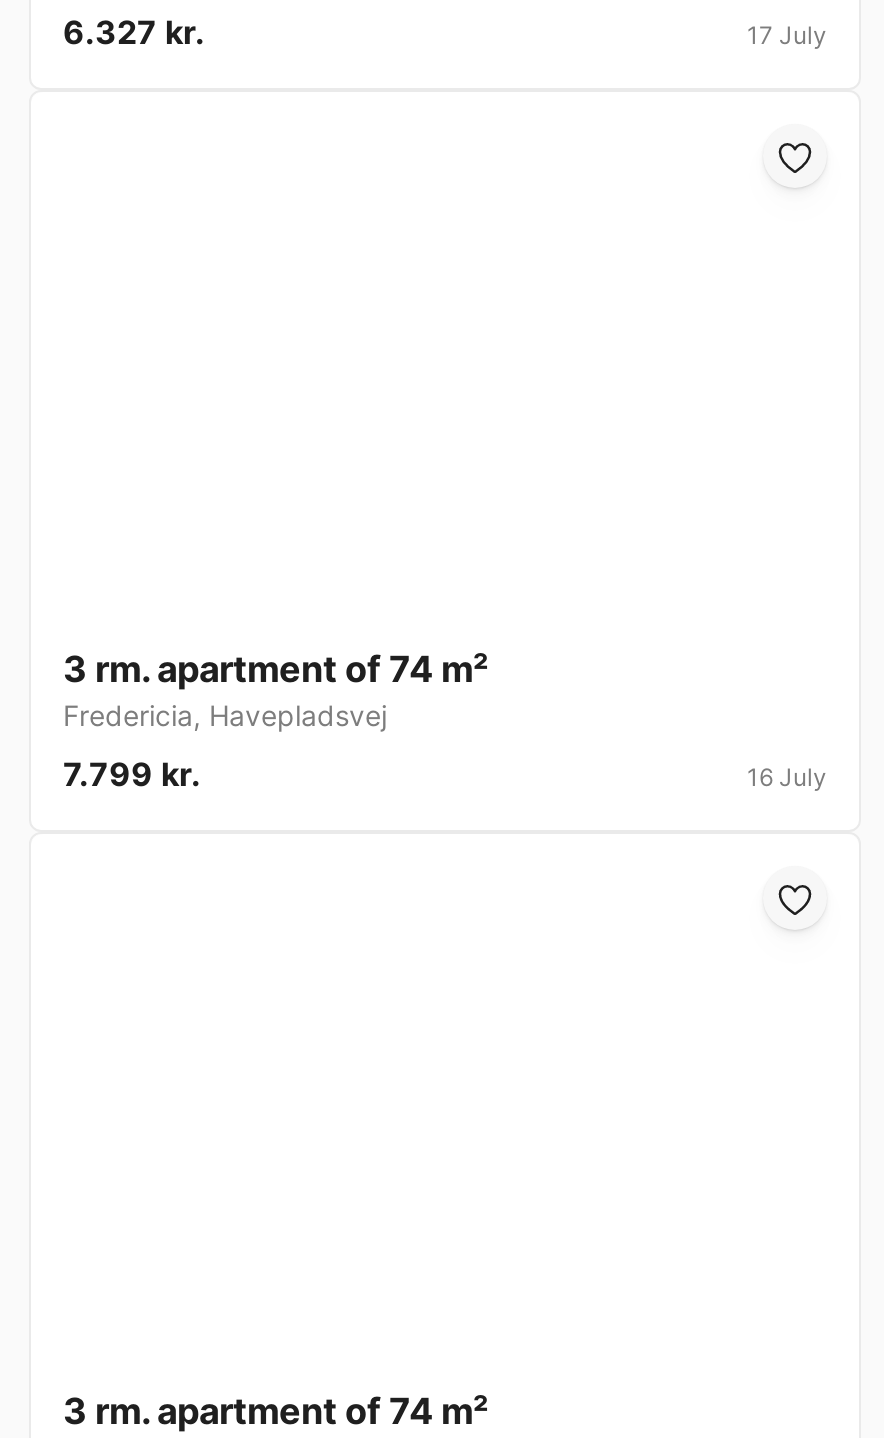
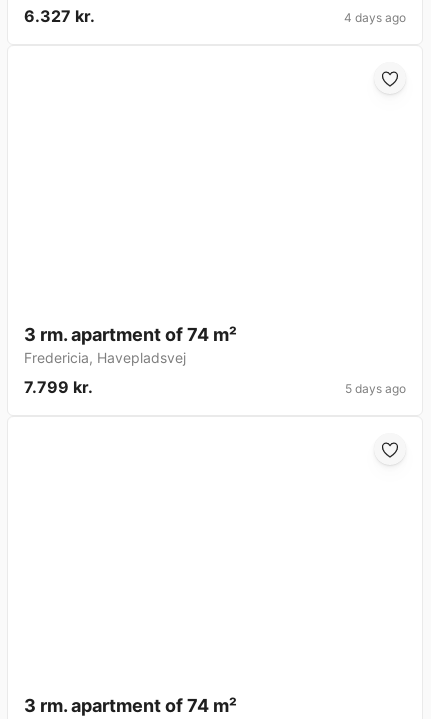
- 17 July
+ 4 days ago

- 16 July
+ 5 days ago
